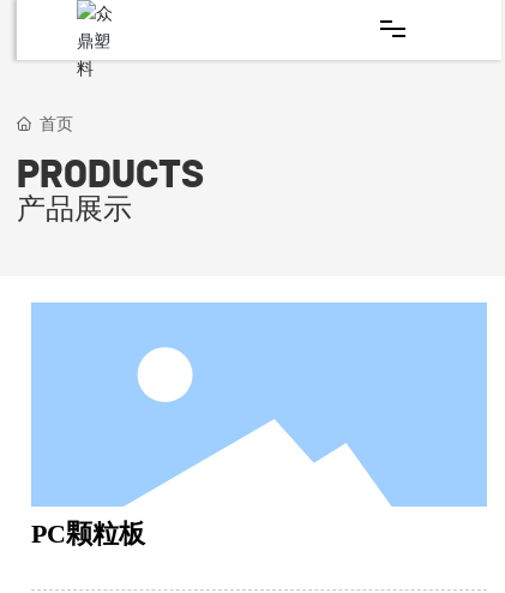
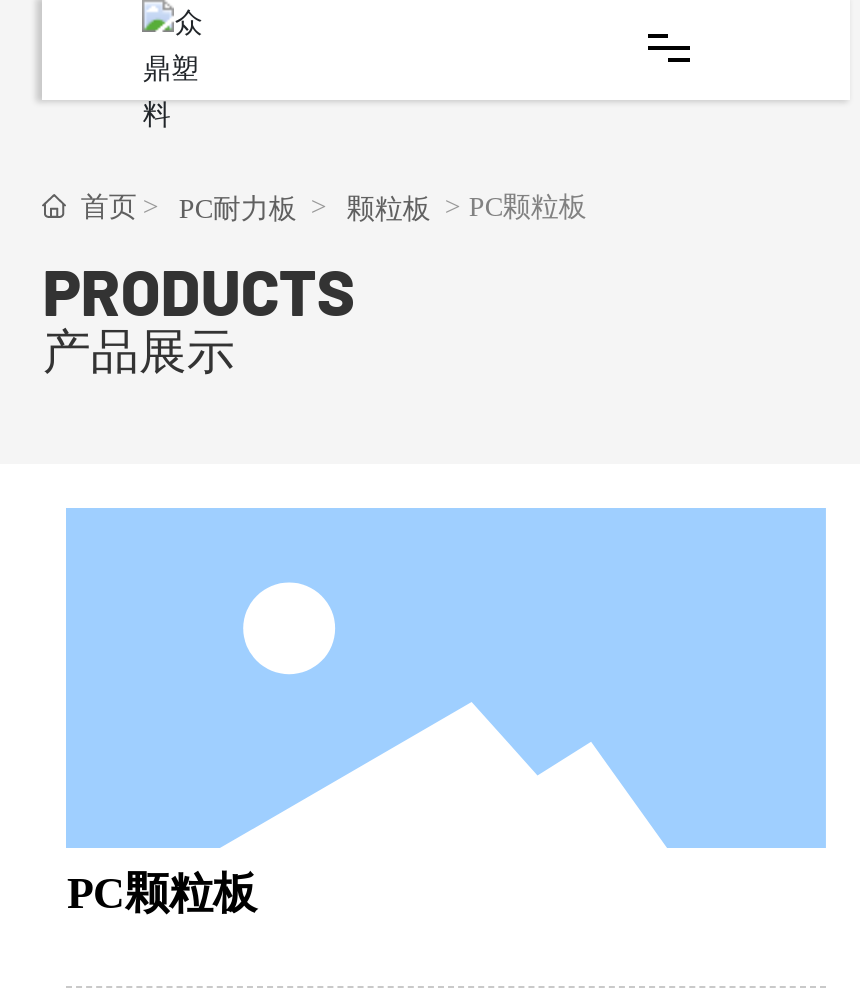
+ PC耐力板
+ 颗粒板
+ PC颗粒板
